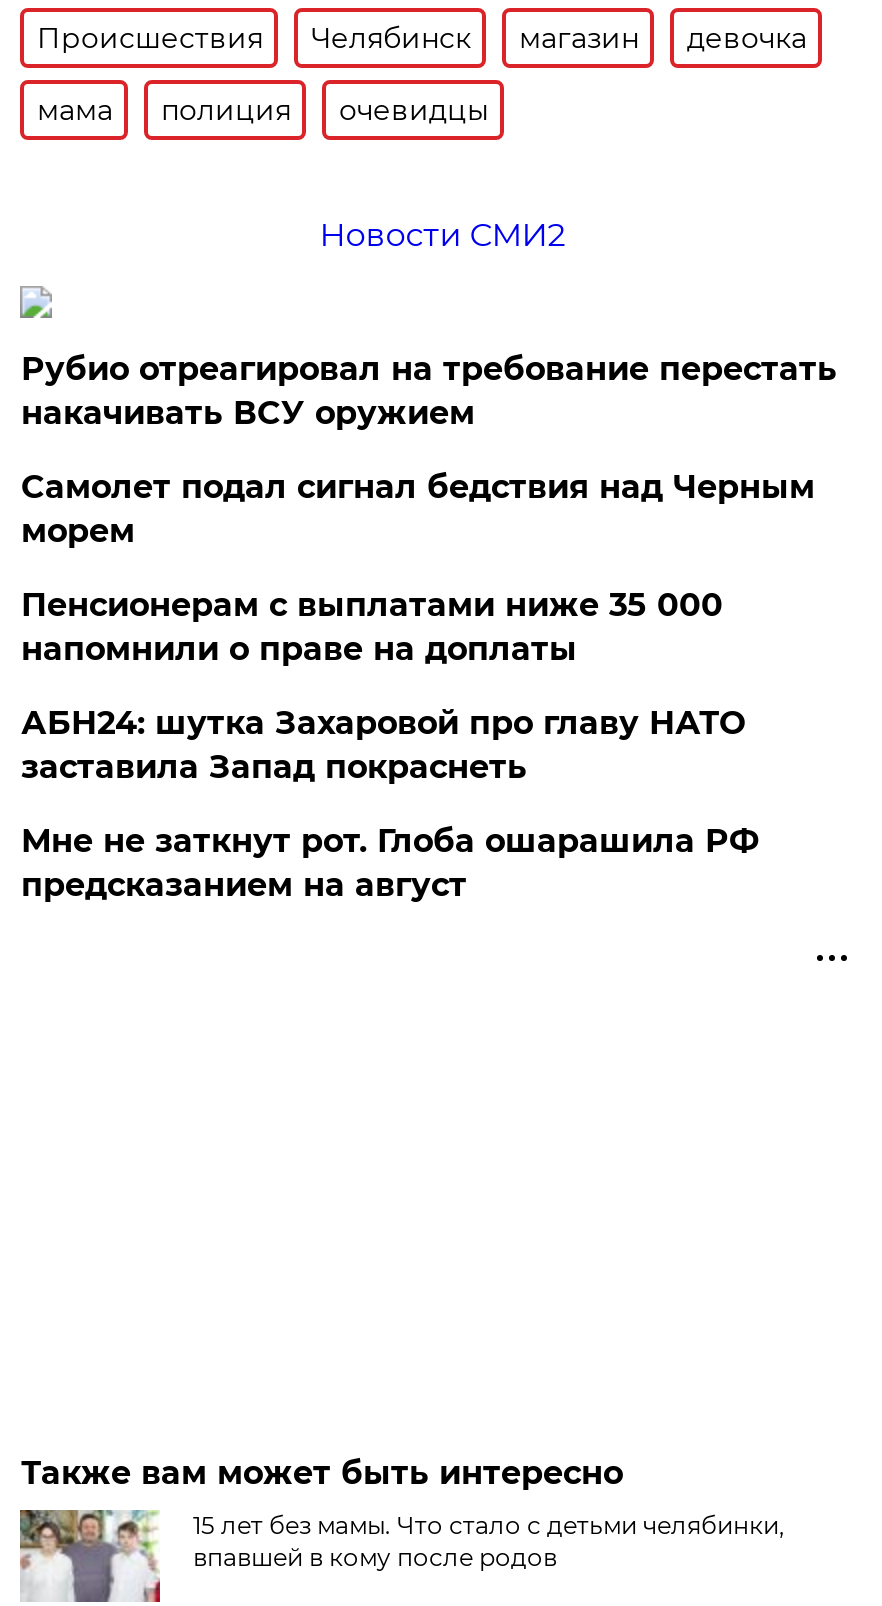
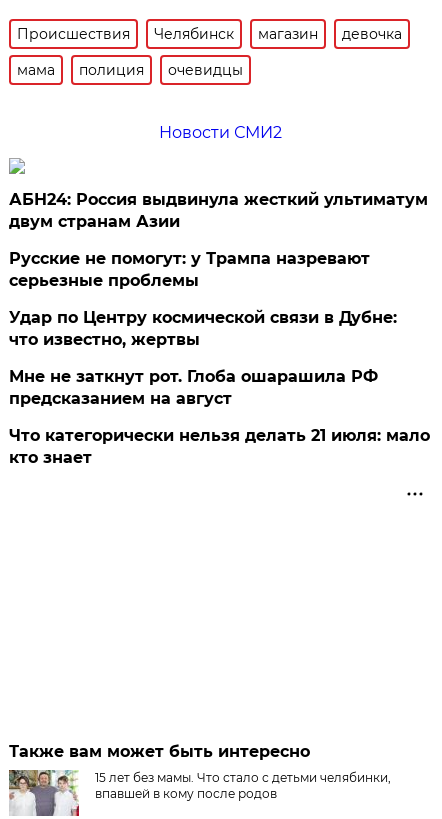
- Рубио отреагировал на требование перестать
- накачивать ВСУ оружием
- Самолет подал сигнал бедствия над Черным
- морем
- Пенсионерам с выплатами ниже 35 000
- напомнили о праве на доплаты
- АБН24: шутка Захаровой про главу НАТО
- заставила Запад покраснеть
+ АБН24: Россия выдвинула жесткий ультиматум
+ двум странам Азии
+ Русские не помогут: у Трампа назревают
+ серьезные проблемы
+ Удар по Центру космической связи в Дубне:
+ что известно, жертвы

moved up: Мне не заткнут рот. Глоба ошарашила РФ | предсказанием на август

+ Что категорически нельзя делать 21 июля: мало
+ кто знает
